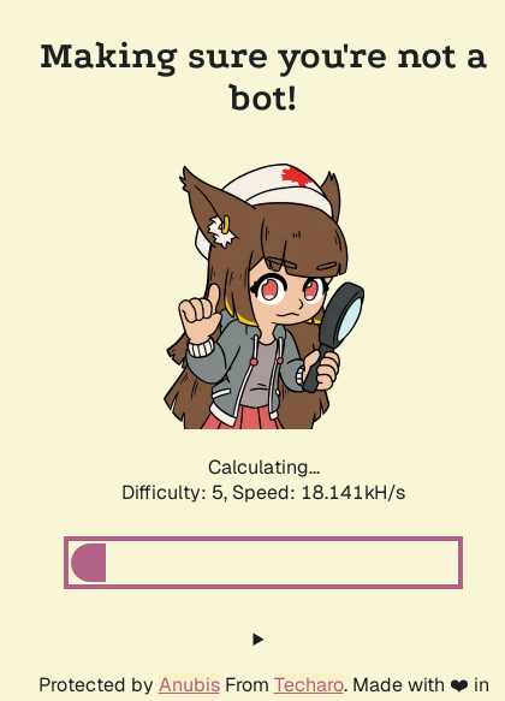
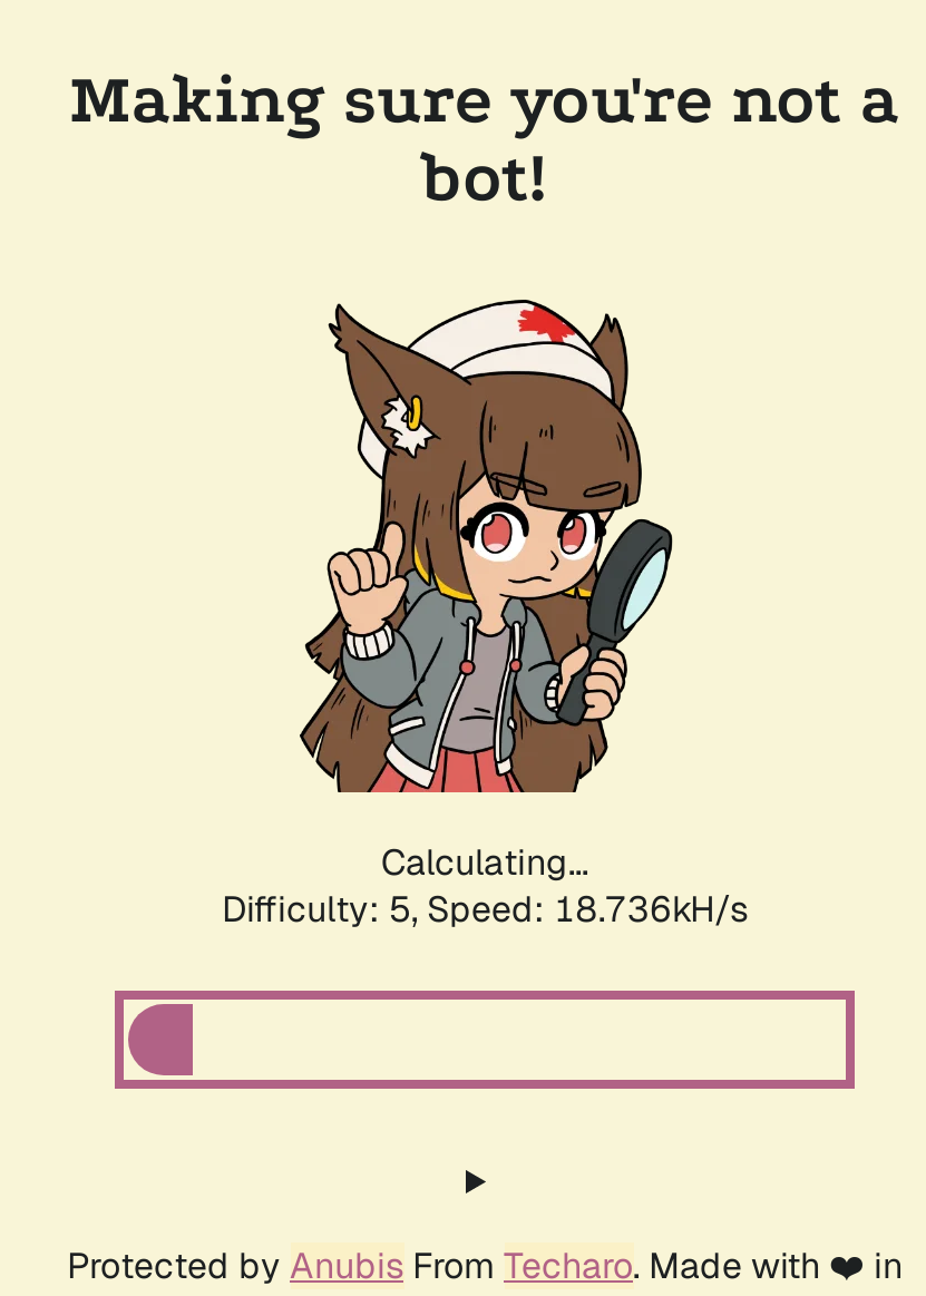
- Difficulty: 5, Speed: 18.141kH/s
+ Difficulty: 5, Speed: 18.736kH/s
